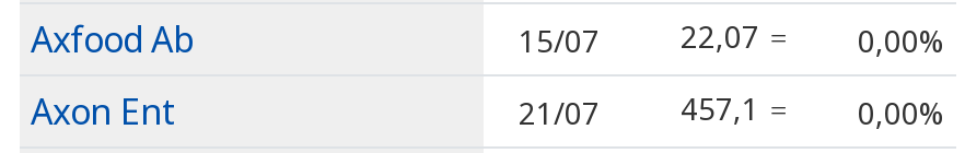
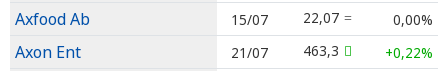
- 21/07 457,1
+ 21/07 463,3

- 0,00%
+ +0,22%
